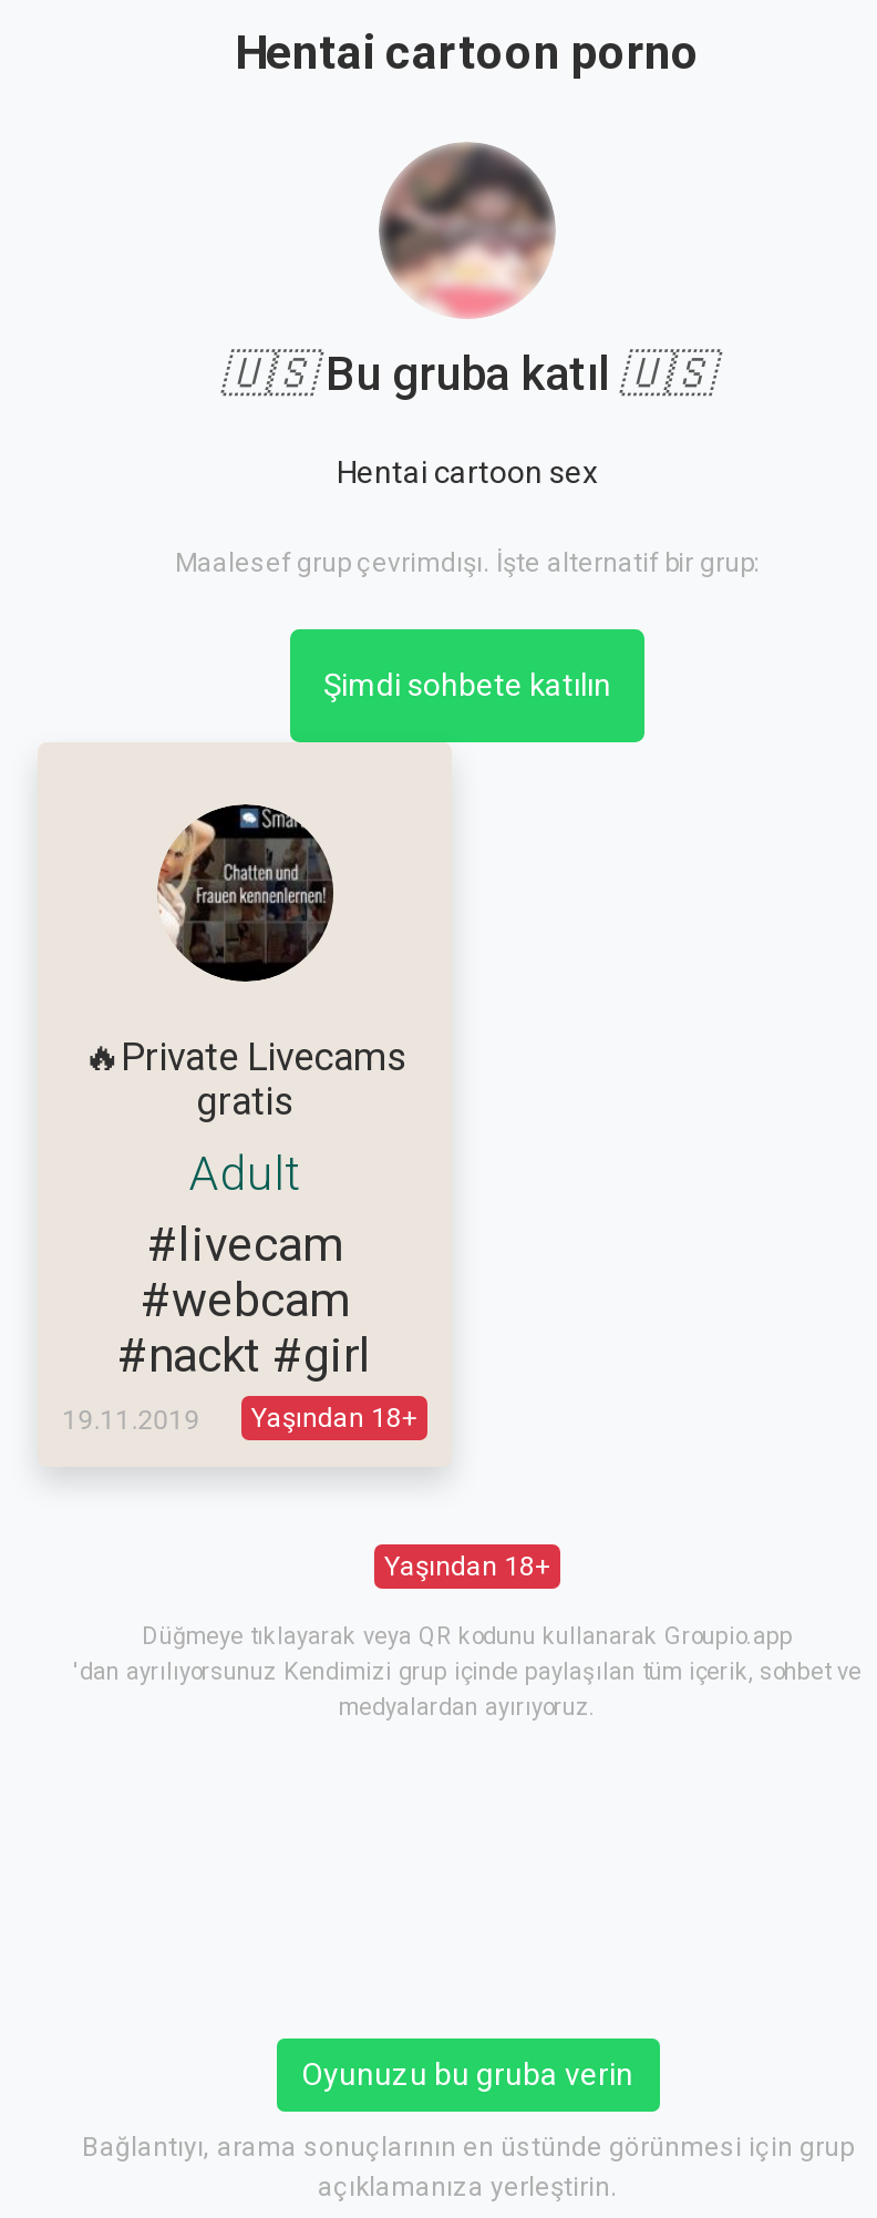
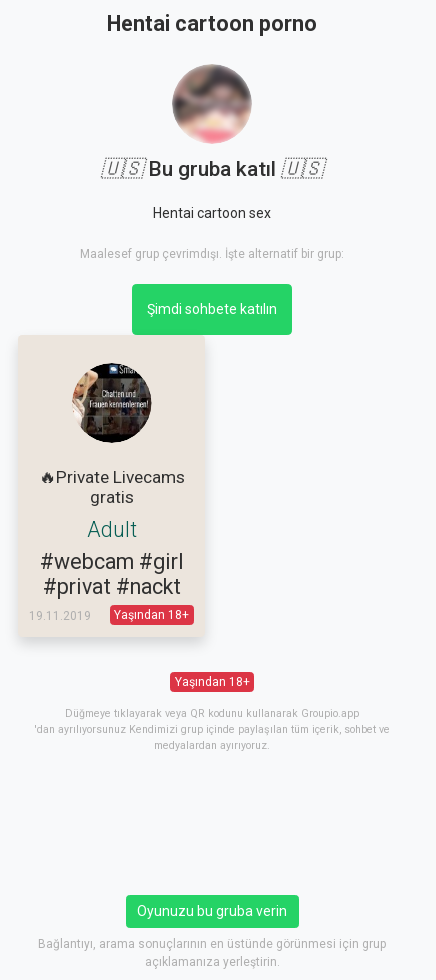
- #livecam
- #webcam
- #nackt #girl
+ #webcam #girl
+ #privat #nackt
